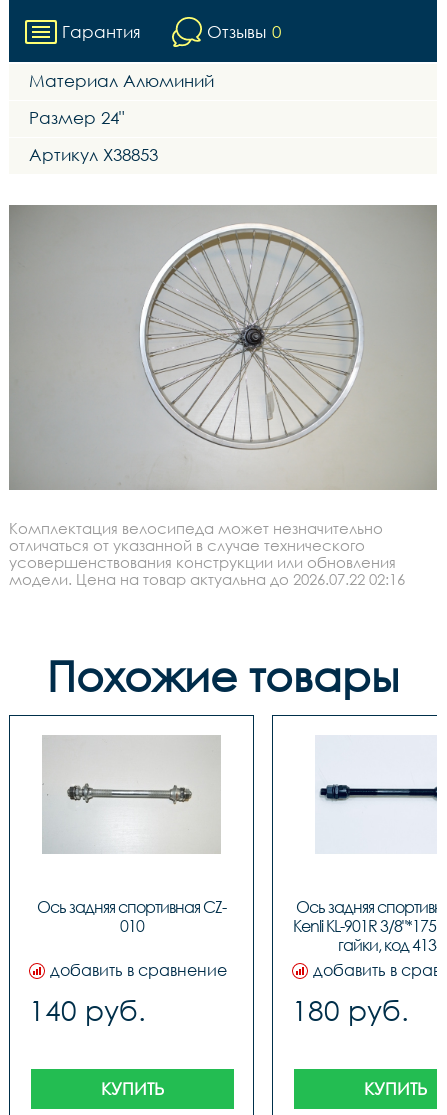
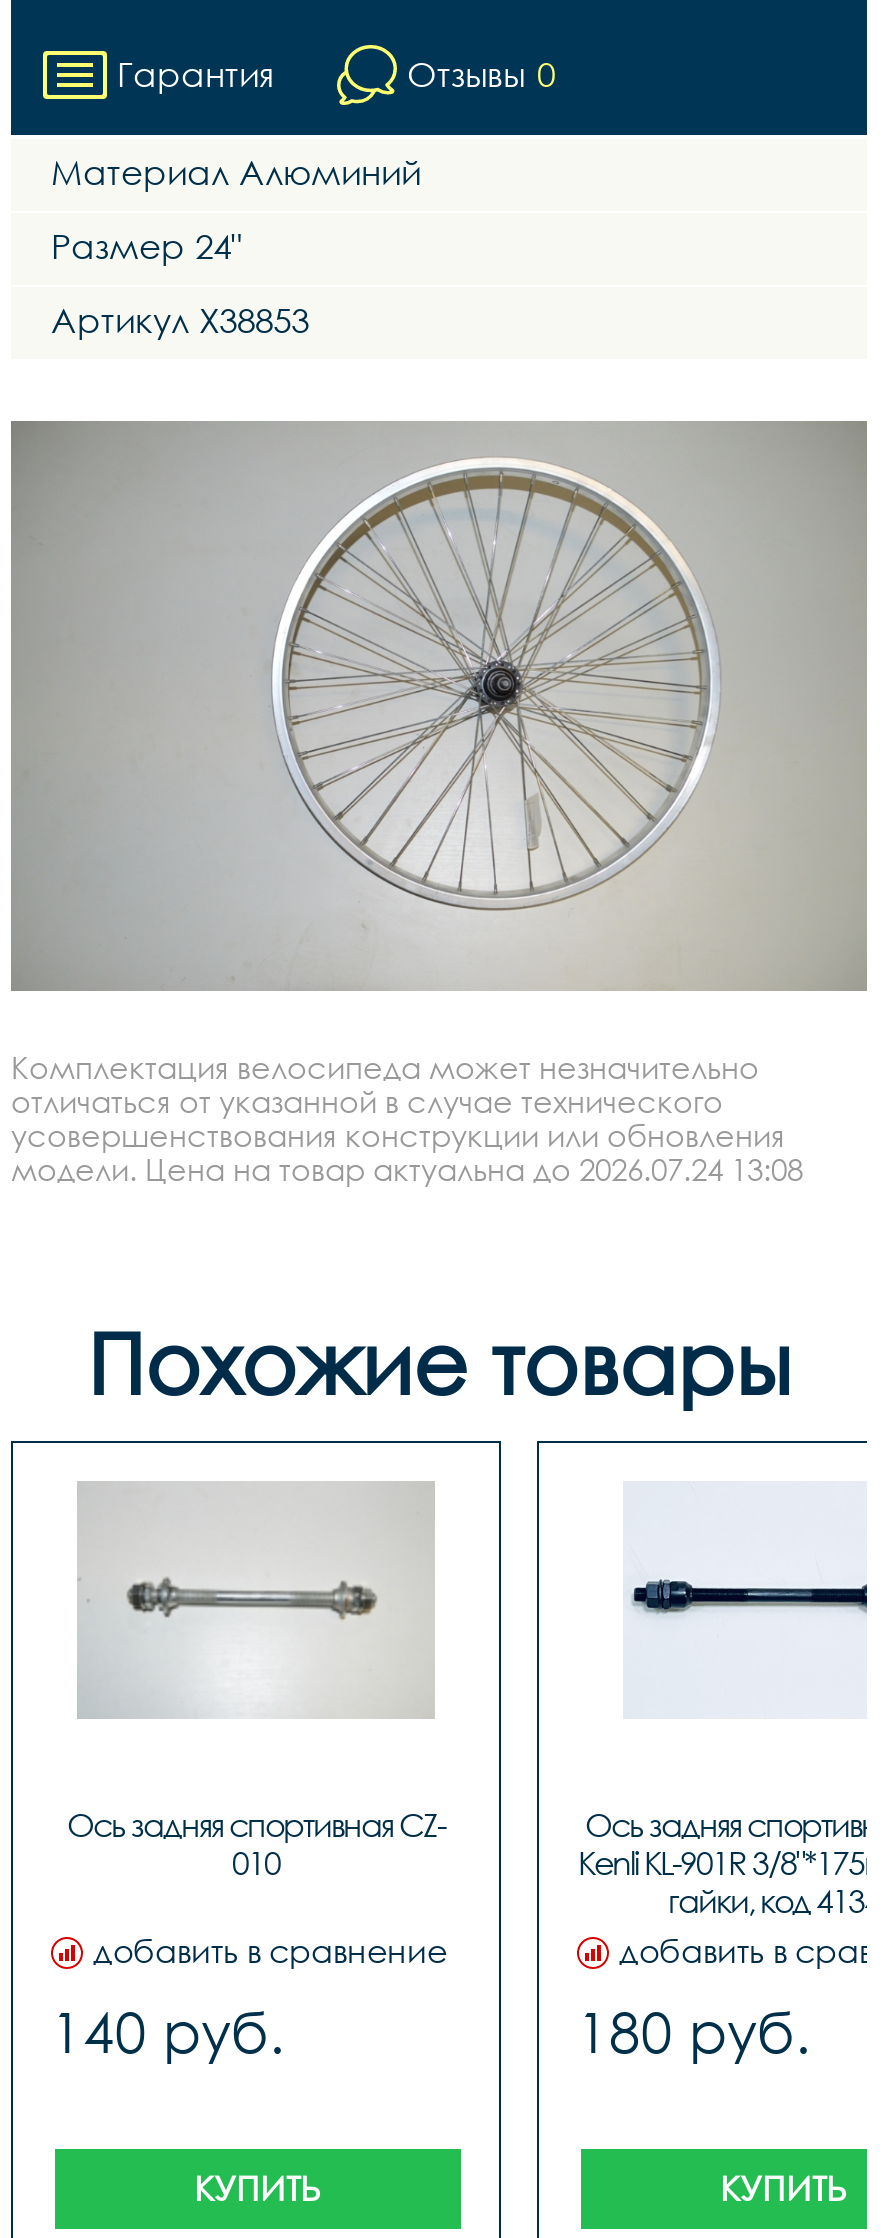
- модели. Цена на товар актуальна до 2026.07.22 02:16
+ модели. Цена на товар актуальна до 2026.07.24 13:08
